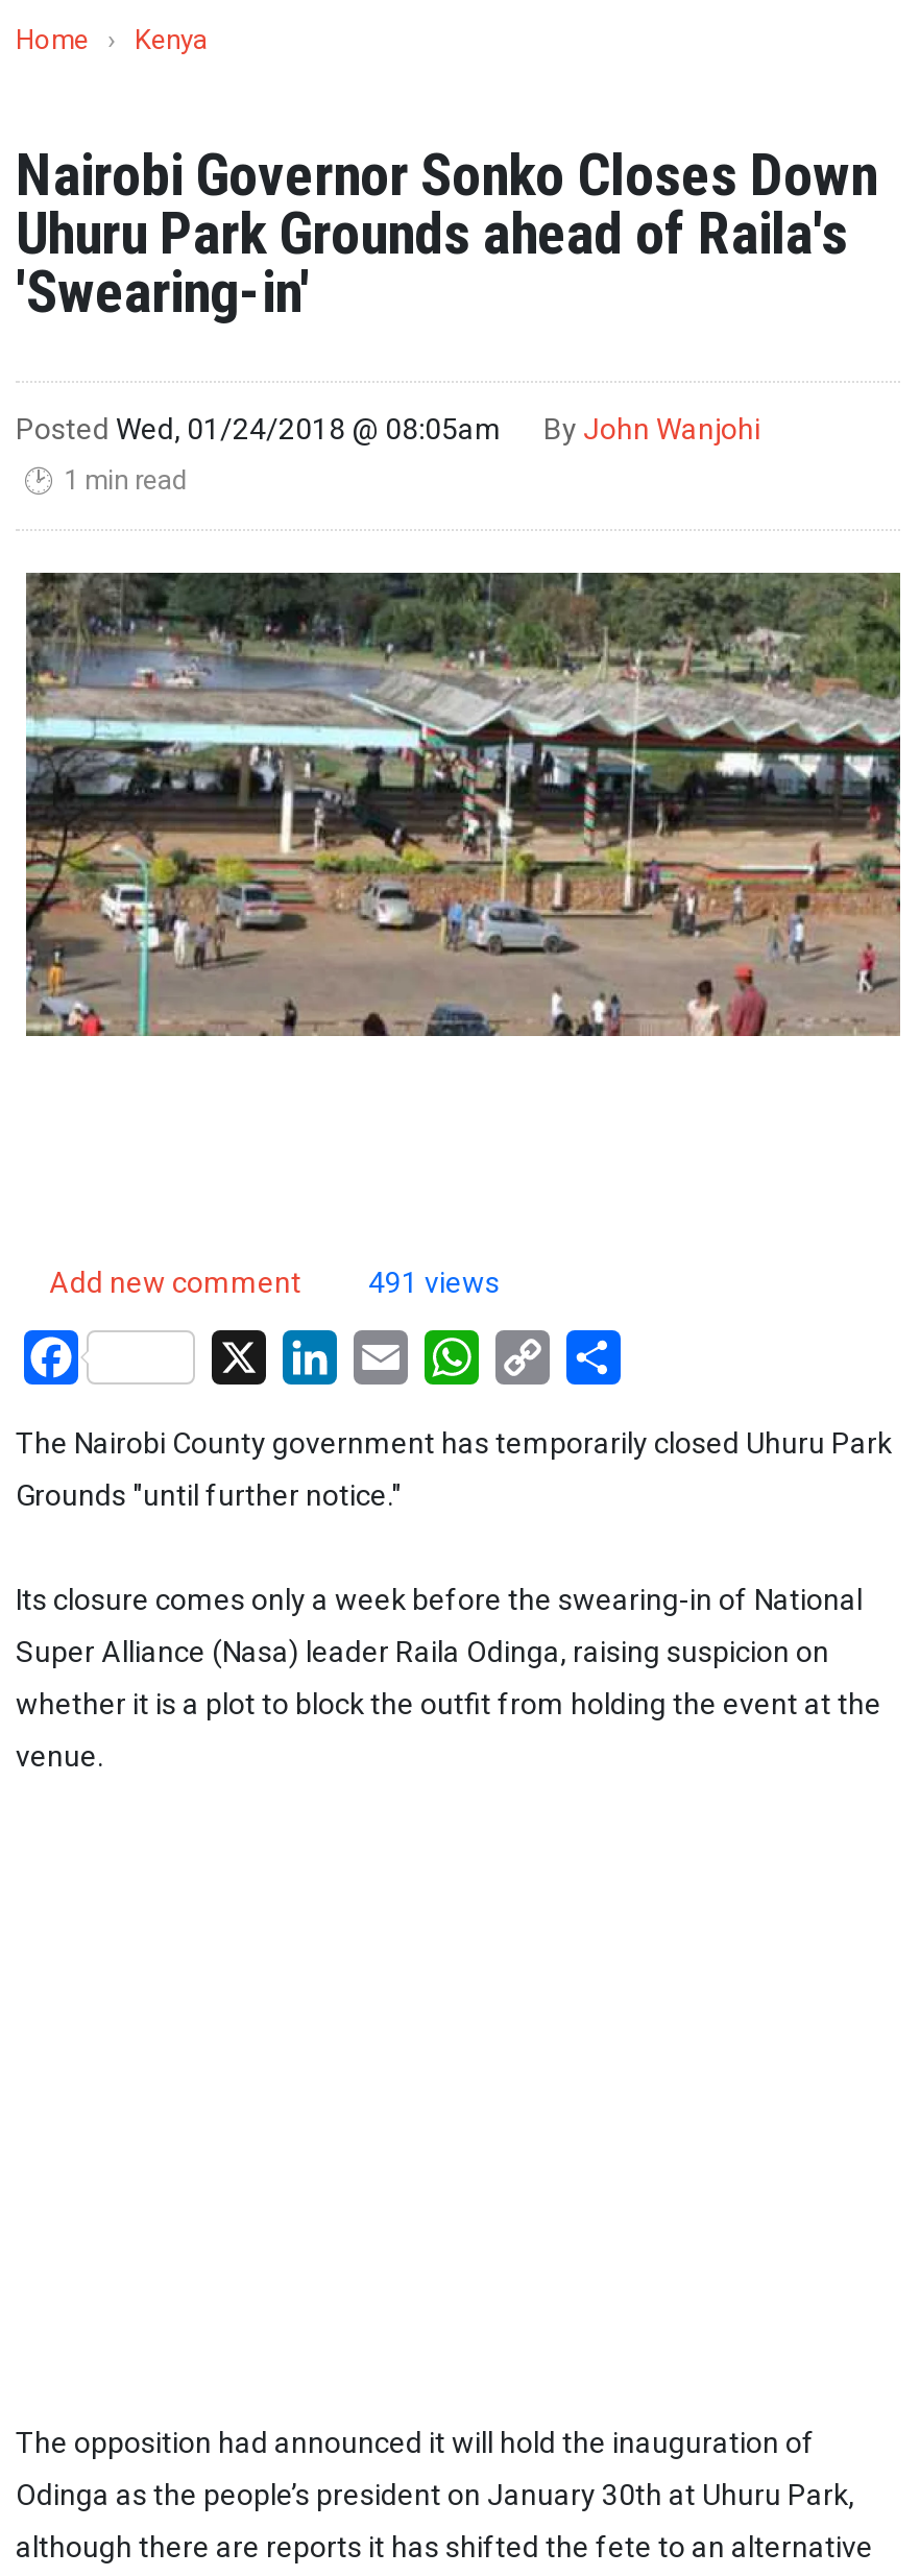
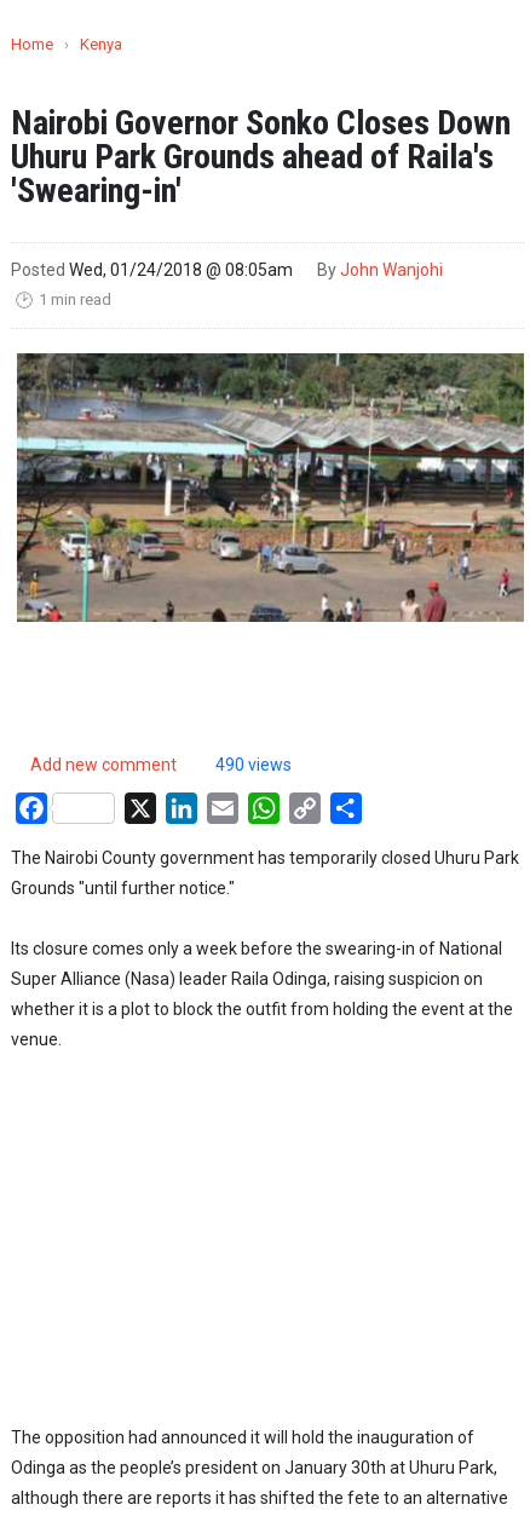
- Add new comment 491 views
+ Add new comment 490 views
